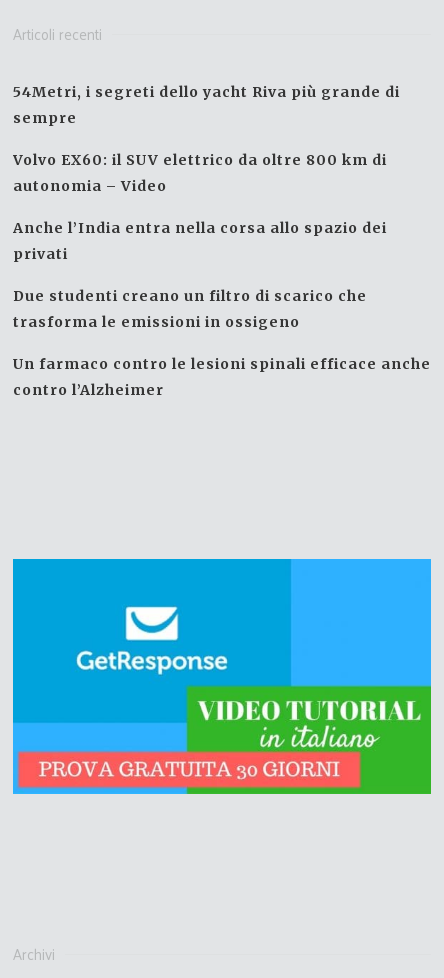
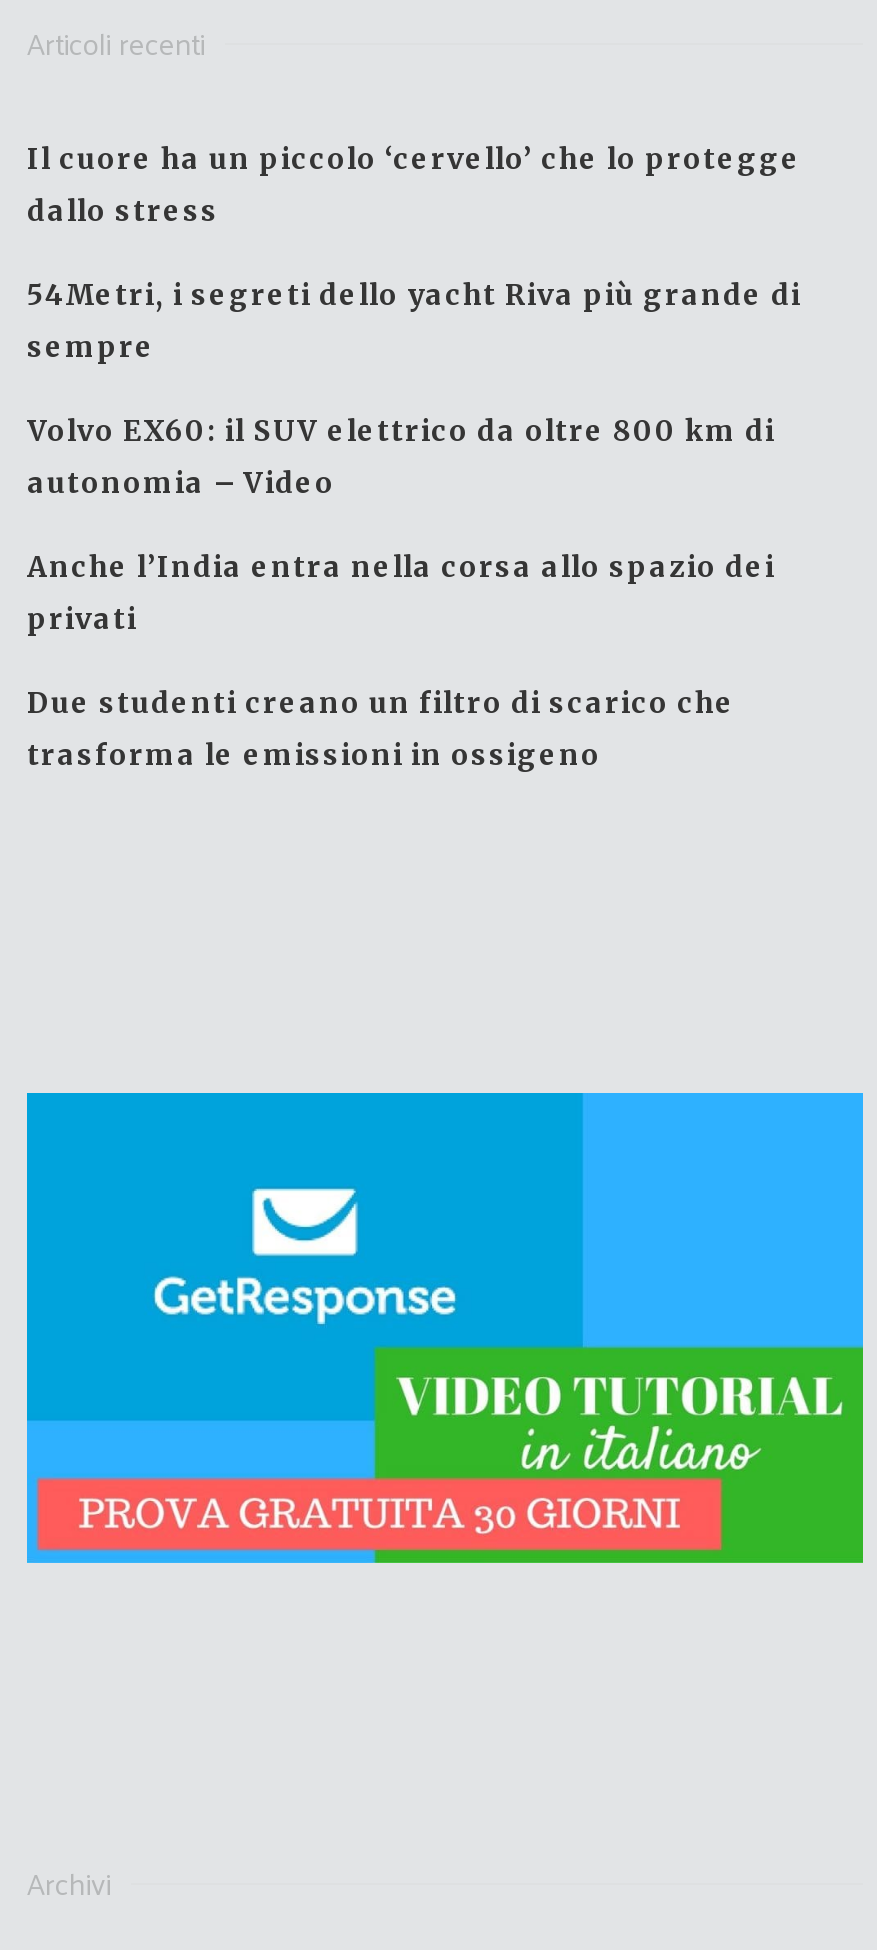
+ Il cuore ha un piccolo ‘cervello’ che lo protegge
+ dallo stress

moved down: 54Metri, i segreti dello yacht Riva più grande di | sempre | Volvo EX60: il SUV elettrico da oltre 800 km di | autonomia – Video | Anche l’India entra nella corsa allo spazio dei | privati | Due studenti creano un filtro di scarico che | trasforma le emissioni in ossigeno

- Un farmaco contro le lesioni spinali efficace anche
- contro l’Alzheimer
